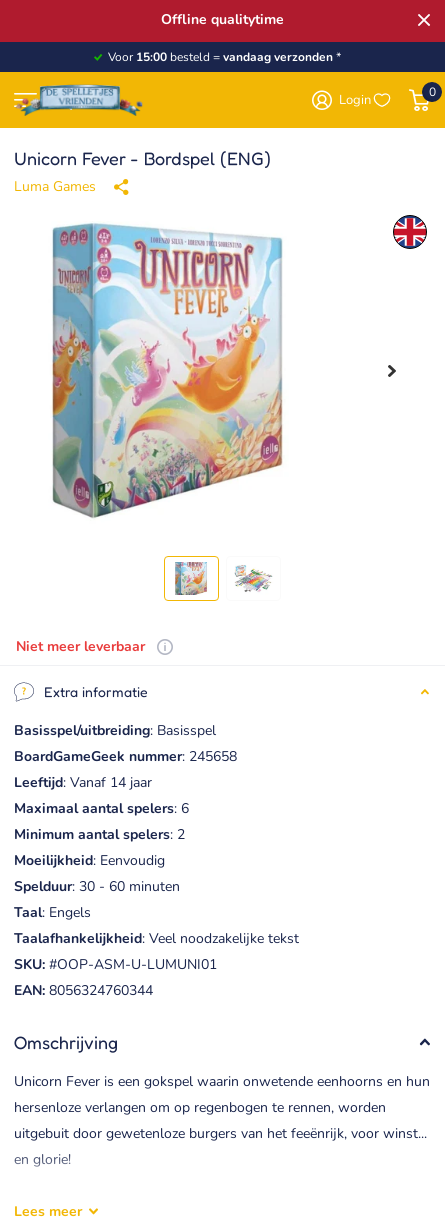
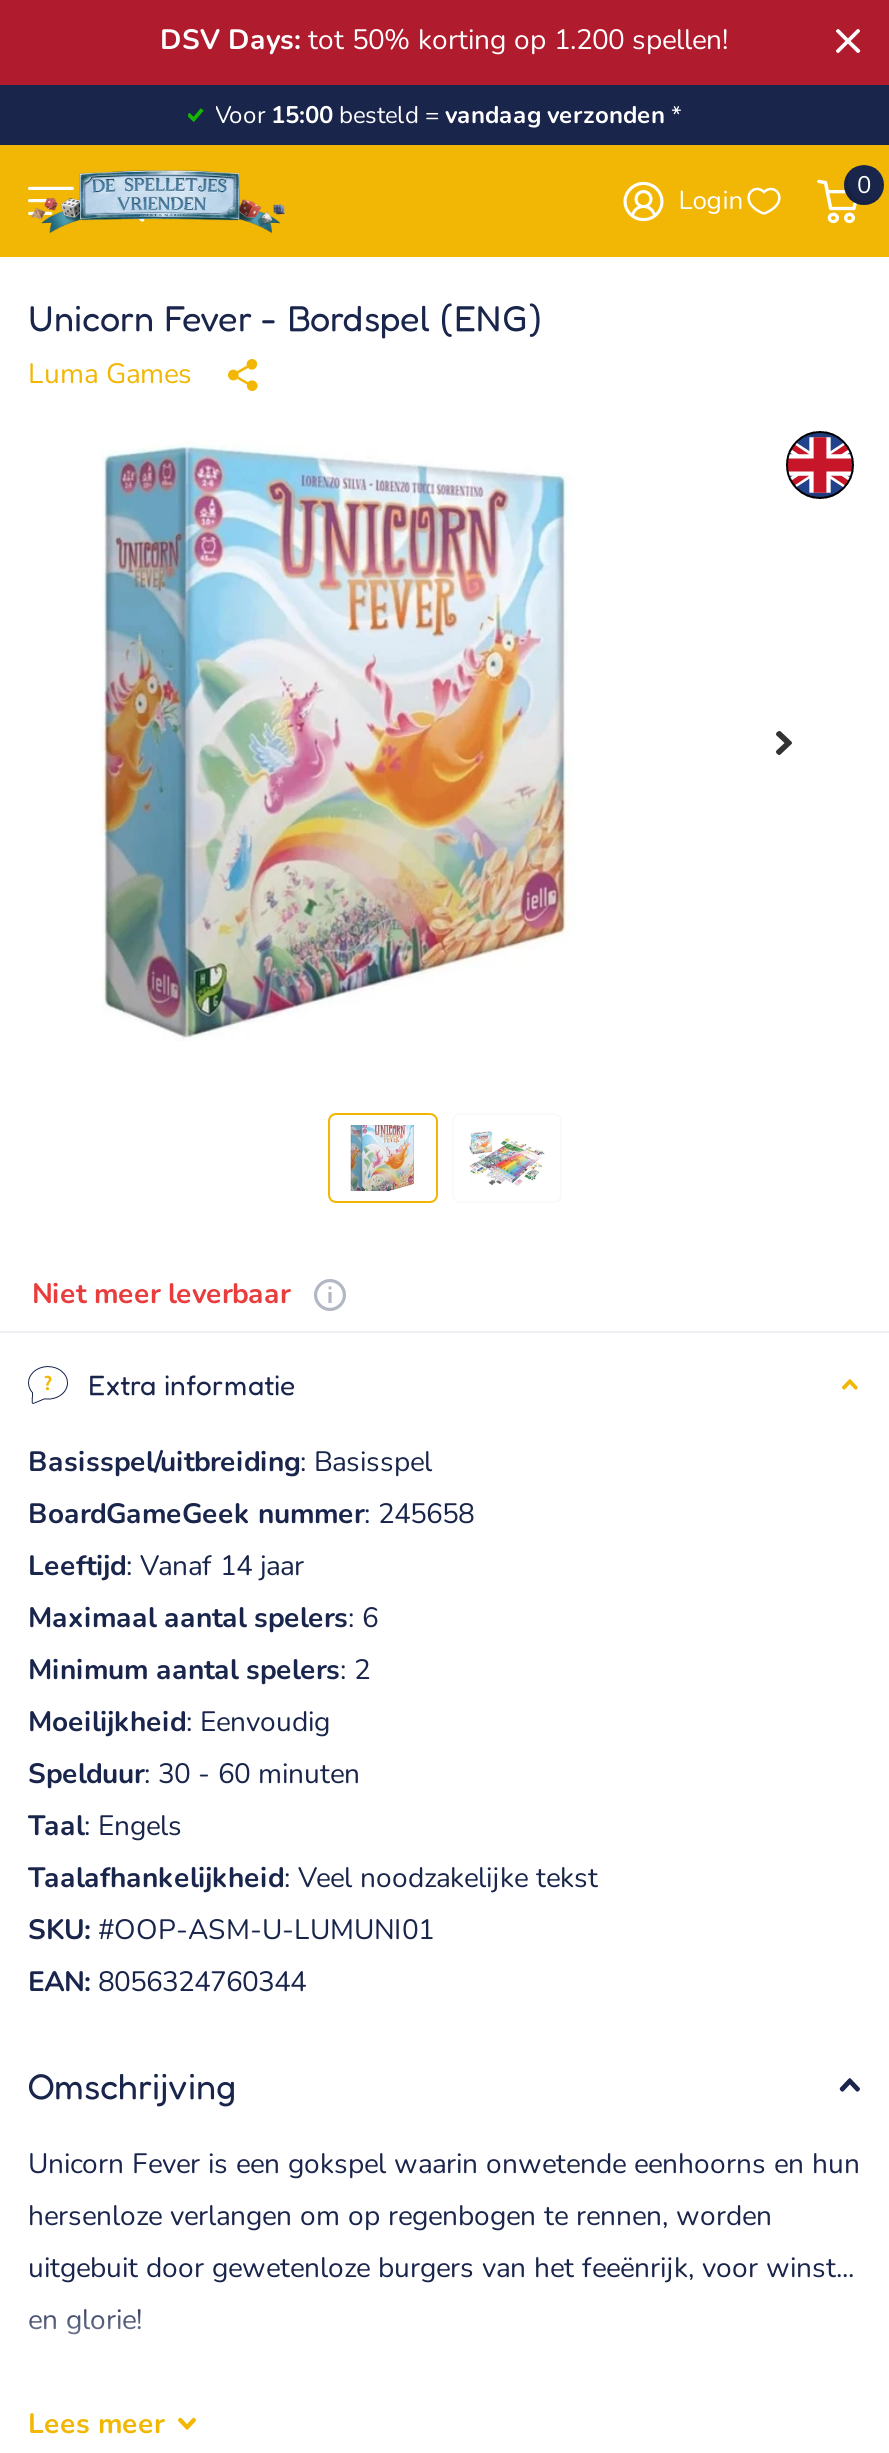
- Offline qualitytime
+ DSV Days: tot 50% korting op 1.200 spellen!
